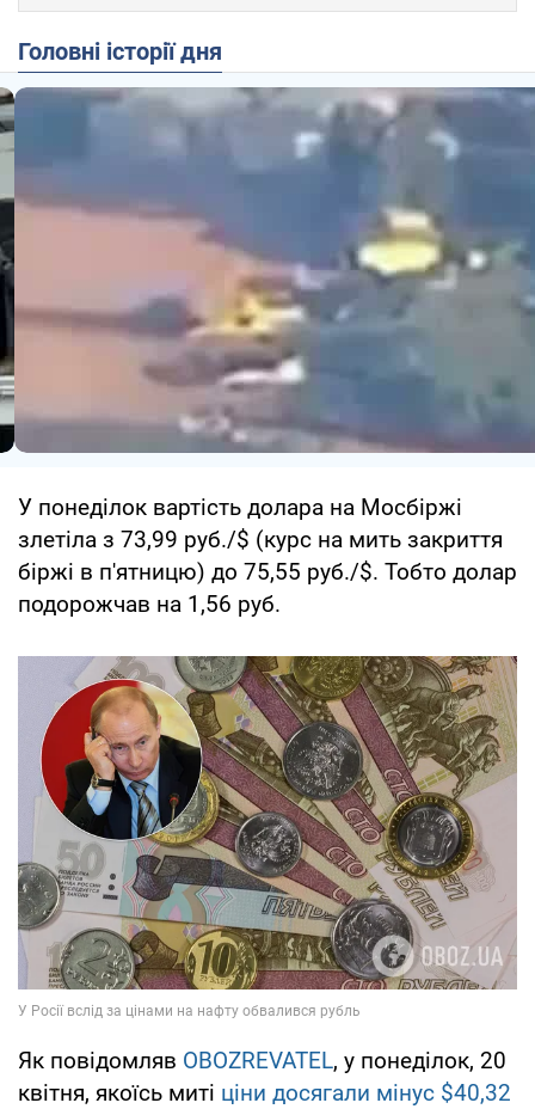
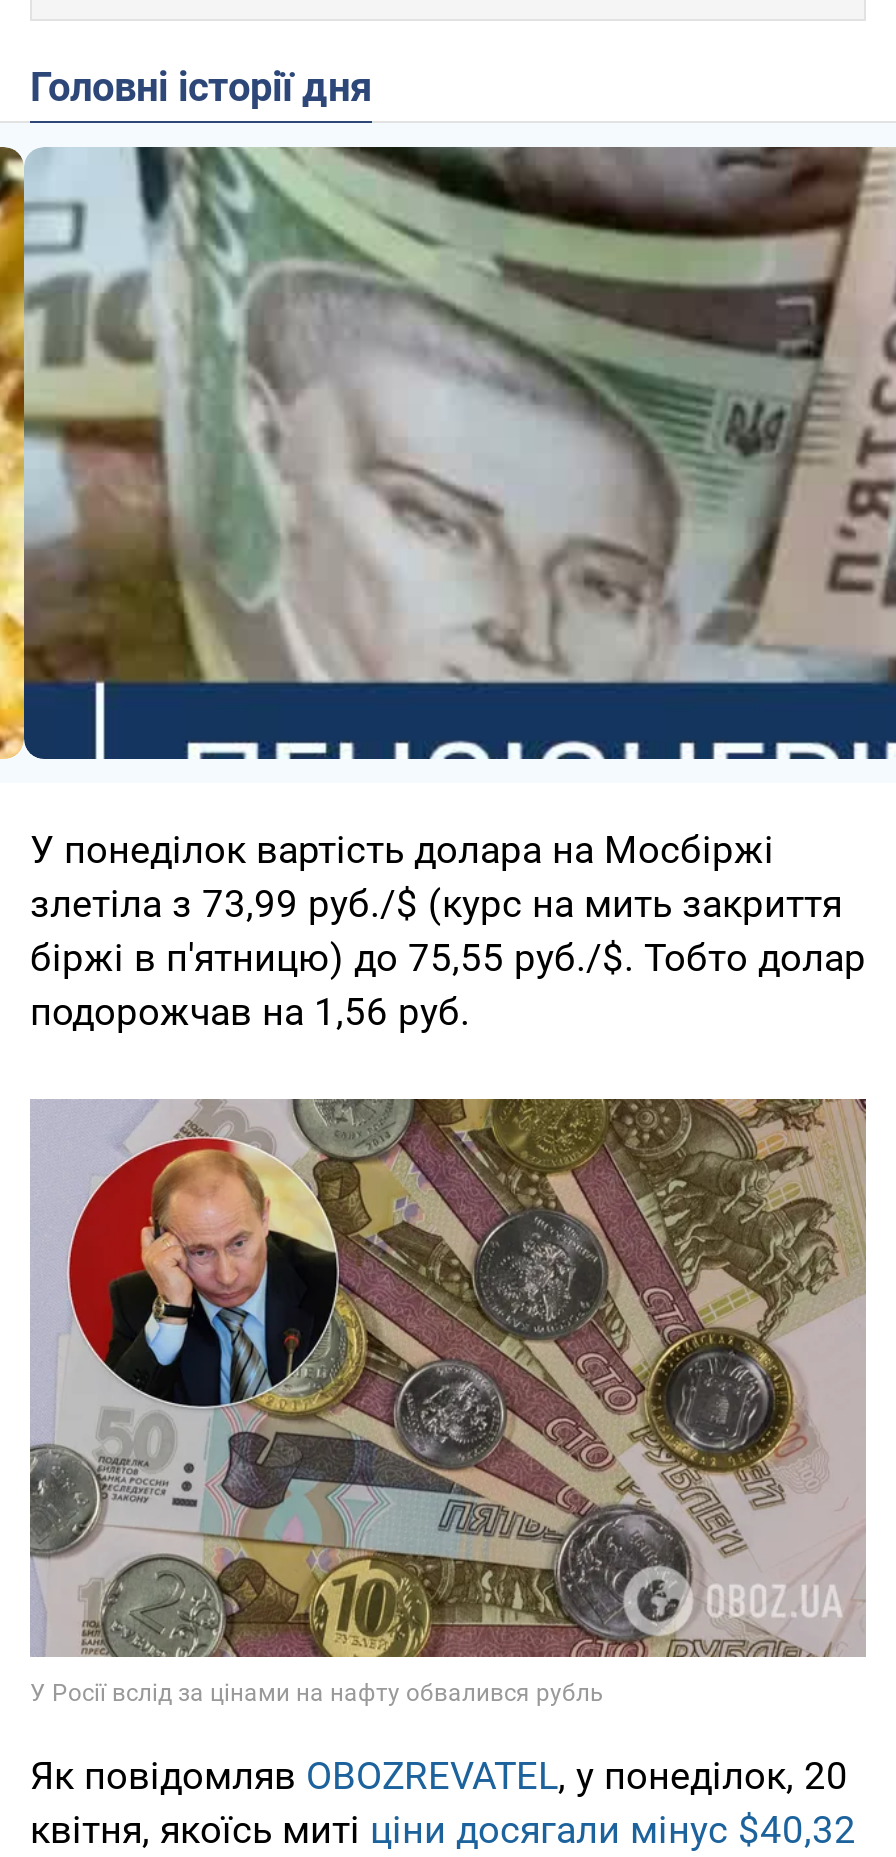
- [image]
+ [image]
